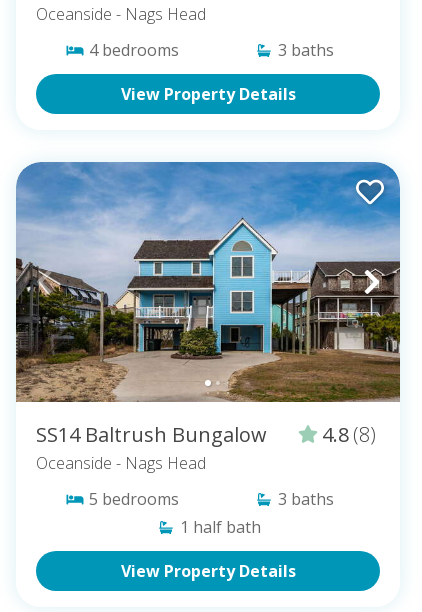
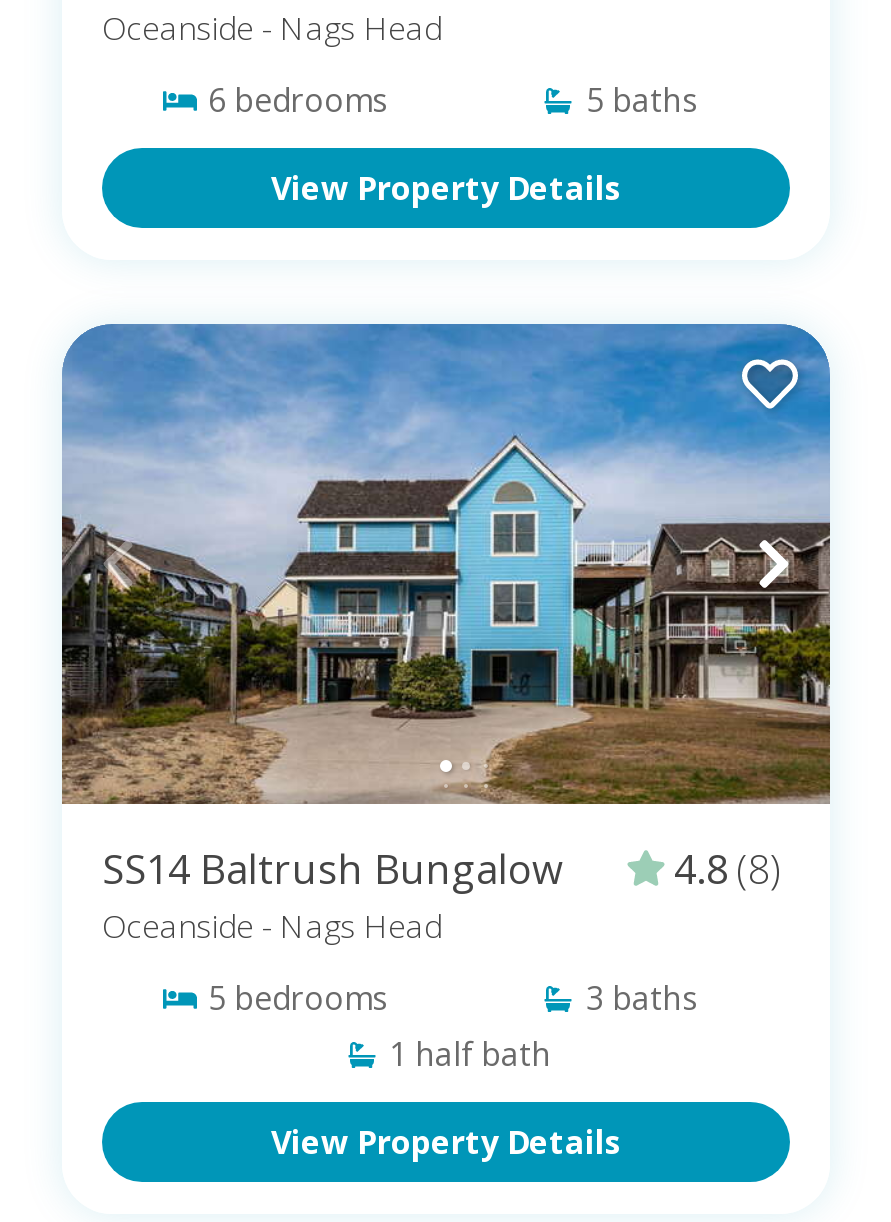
- 4 bedrooms
+ 6 bedrooms

- 3 baths
+ 5 baths
